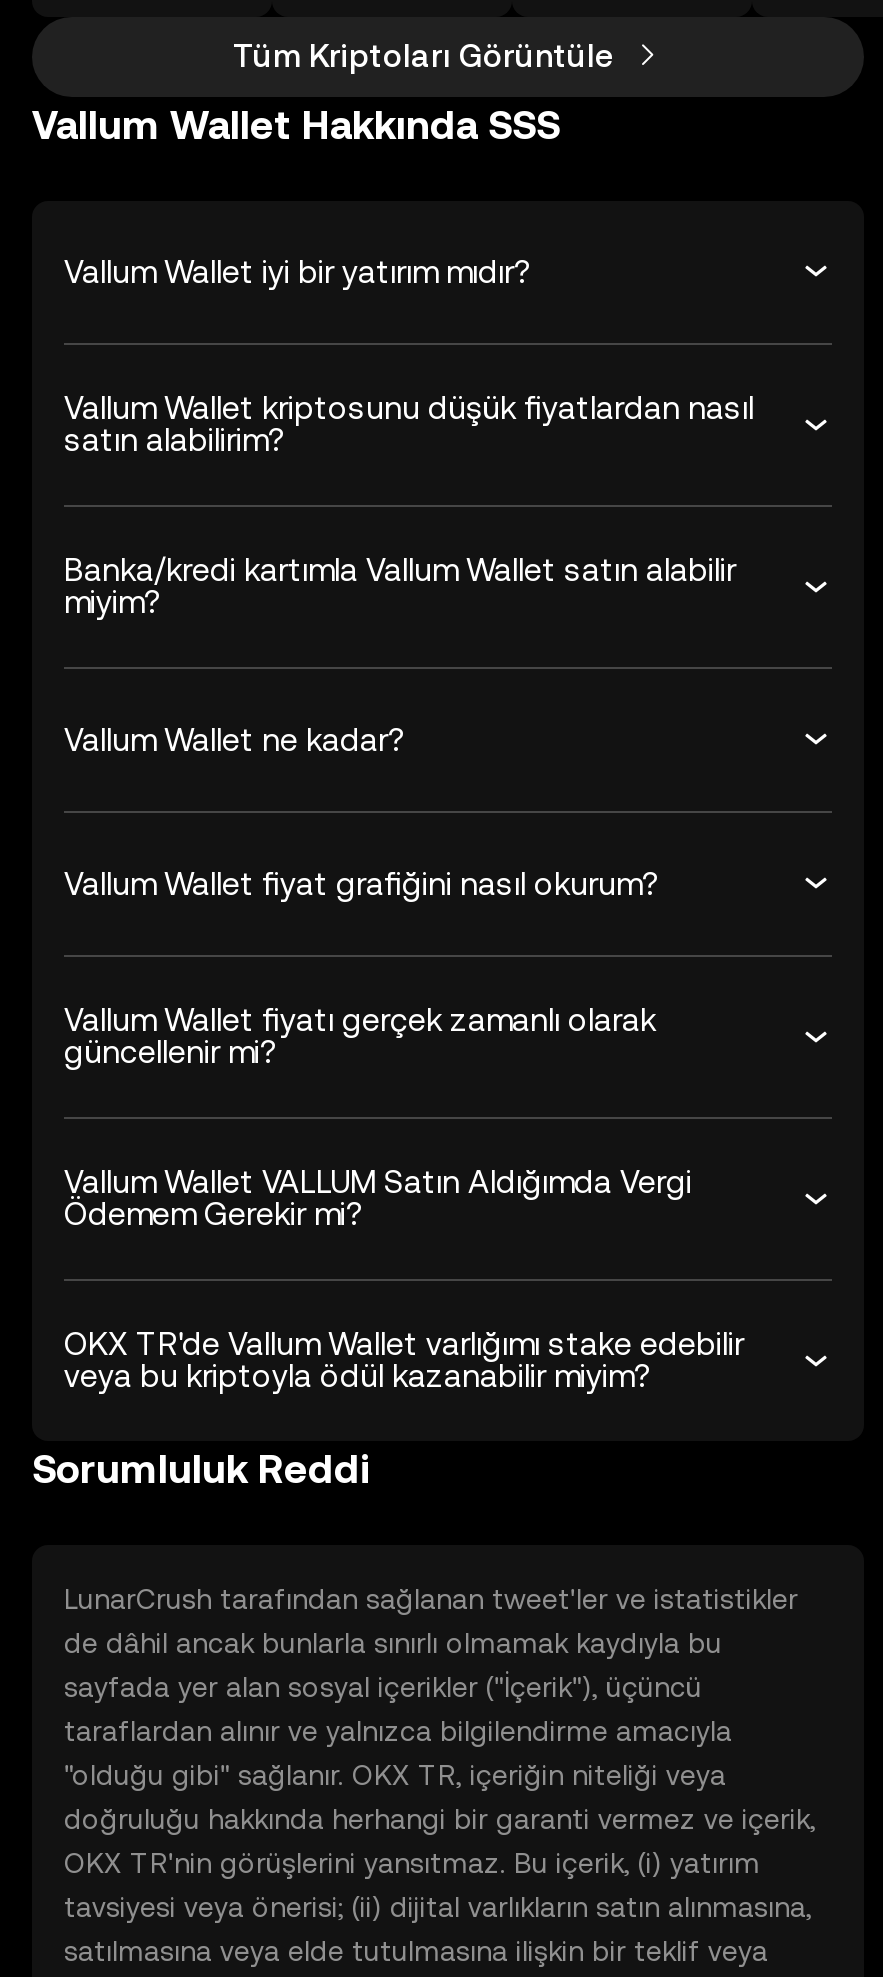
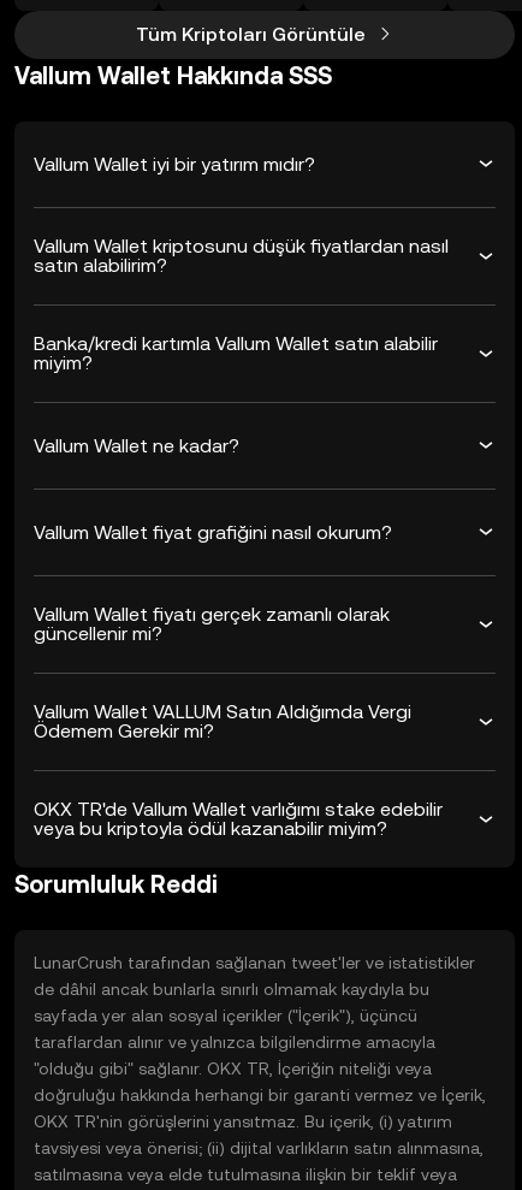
- "olduğu gibi" sağlanır. OKX TR, içeriğin niteliği veya
+ "olduğu gibi" sağlanır. OKX TR, İçeriğin niteliği veya

- doğruluğu hakkında herhangi bir garanti vermez ve içerik,
+ doğruluğu hakkında herhangi bir garanti vermez ve İçerik,
